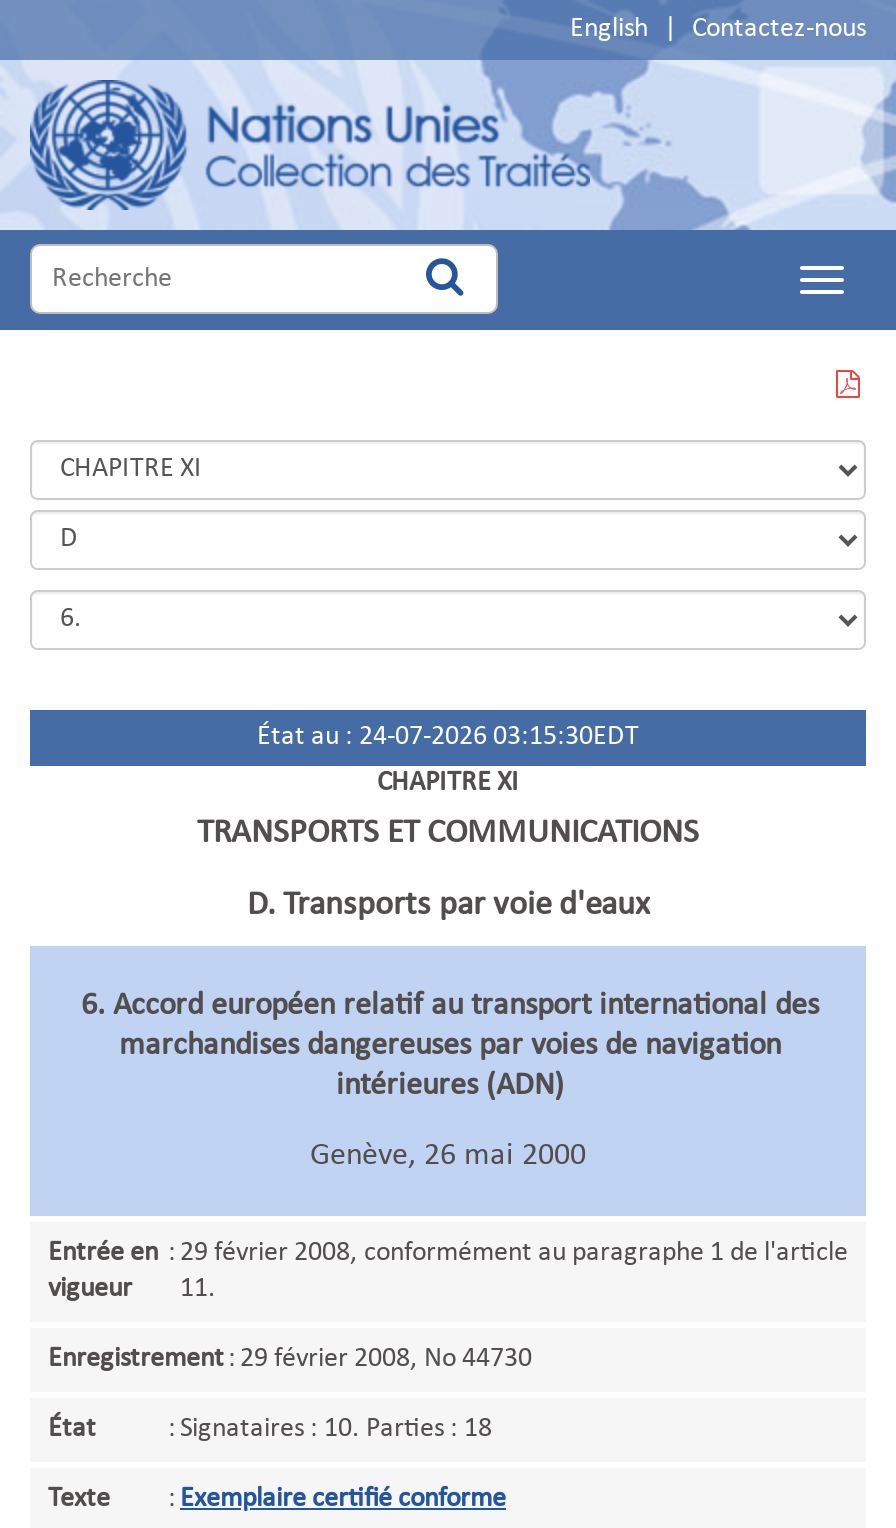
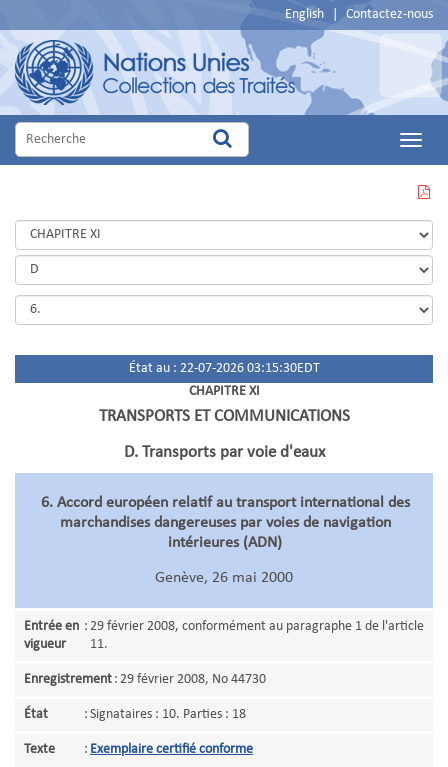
- État au : 24-07-2026 03:15:30EDT
+ État au : 22-07-2026 03:15:30EDT
